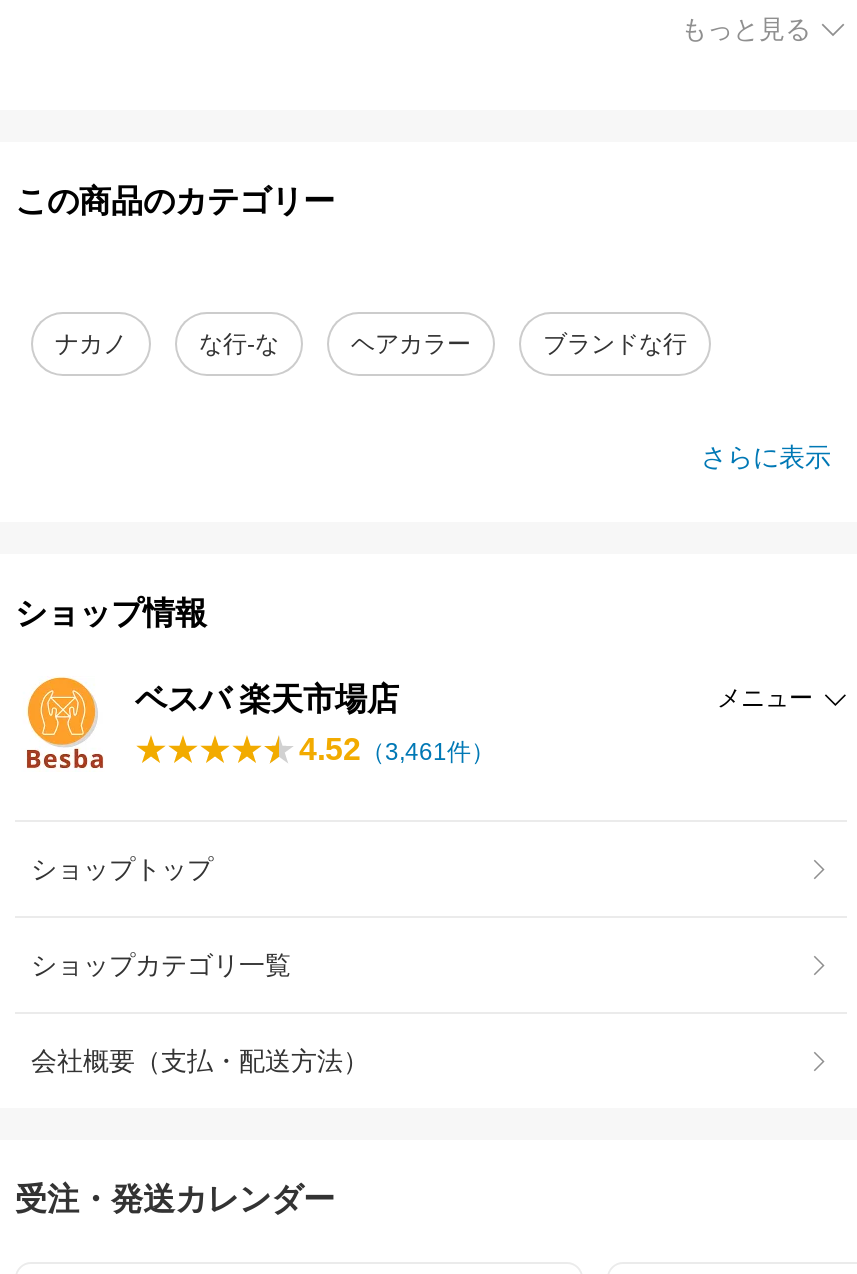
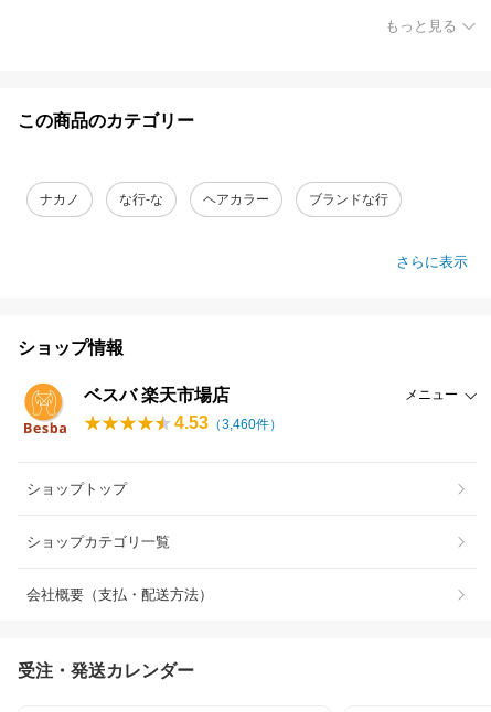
- 4.52（3,461件）
+ 4.53（3,460件）
